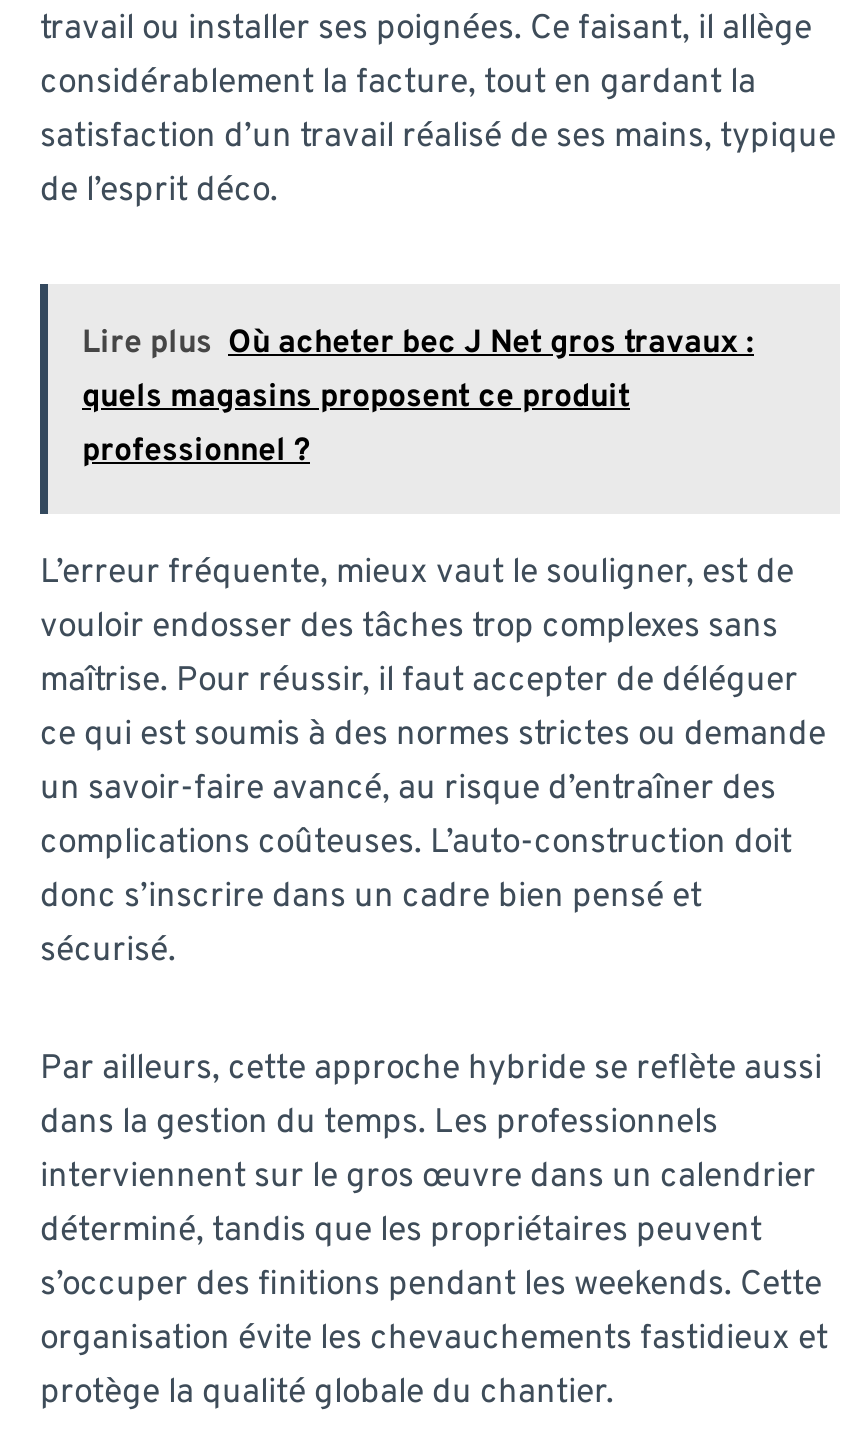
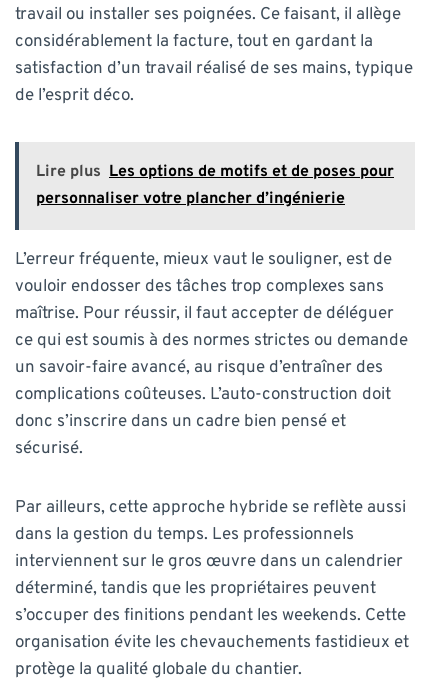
- Lire plus Où acheter bec J Net gros travaux :
- quels magasins proposent ce produit
- professionnel ?
+ Lire plus Les options de motifs et de poses pour
+ personnaliser votre plancher d’ingénierie
